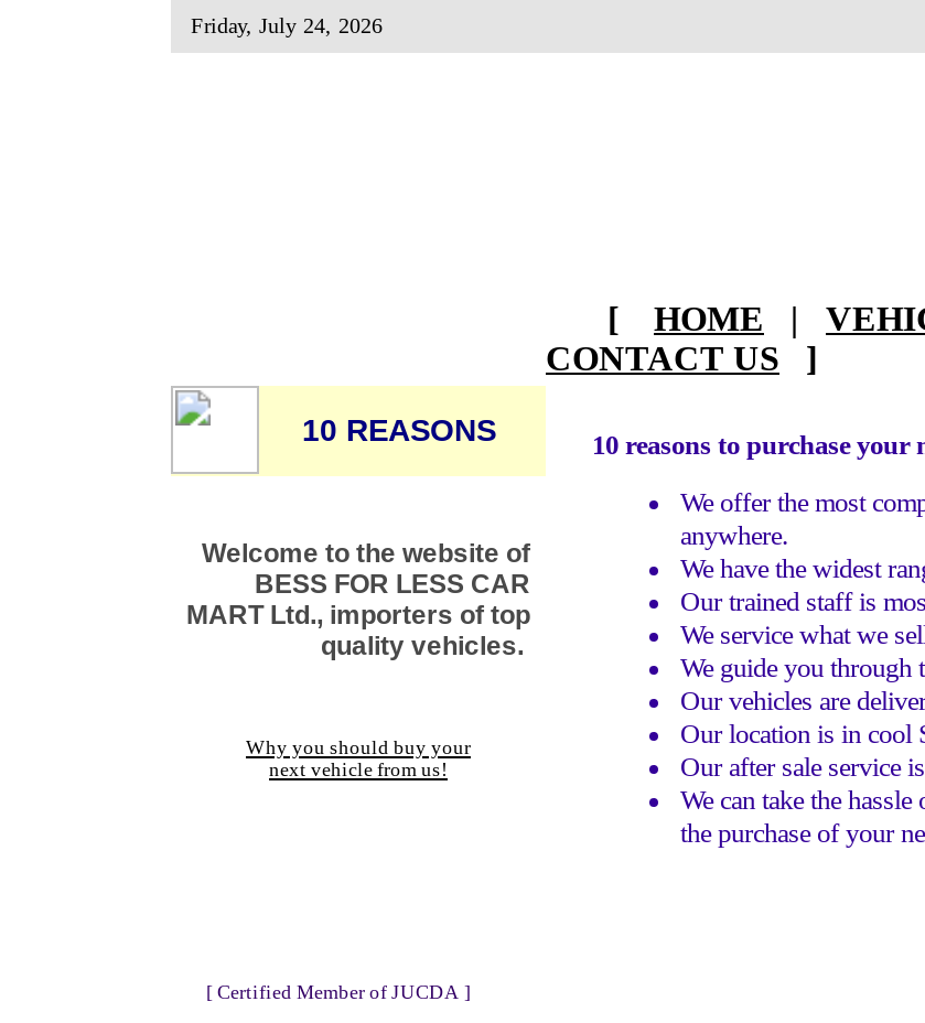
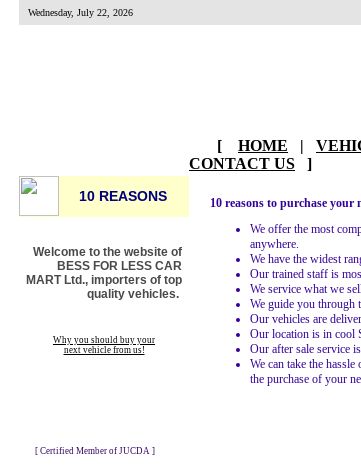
- Friday, July 24, 2026
+ Wednesday, July 22, 2026
